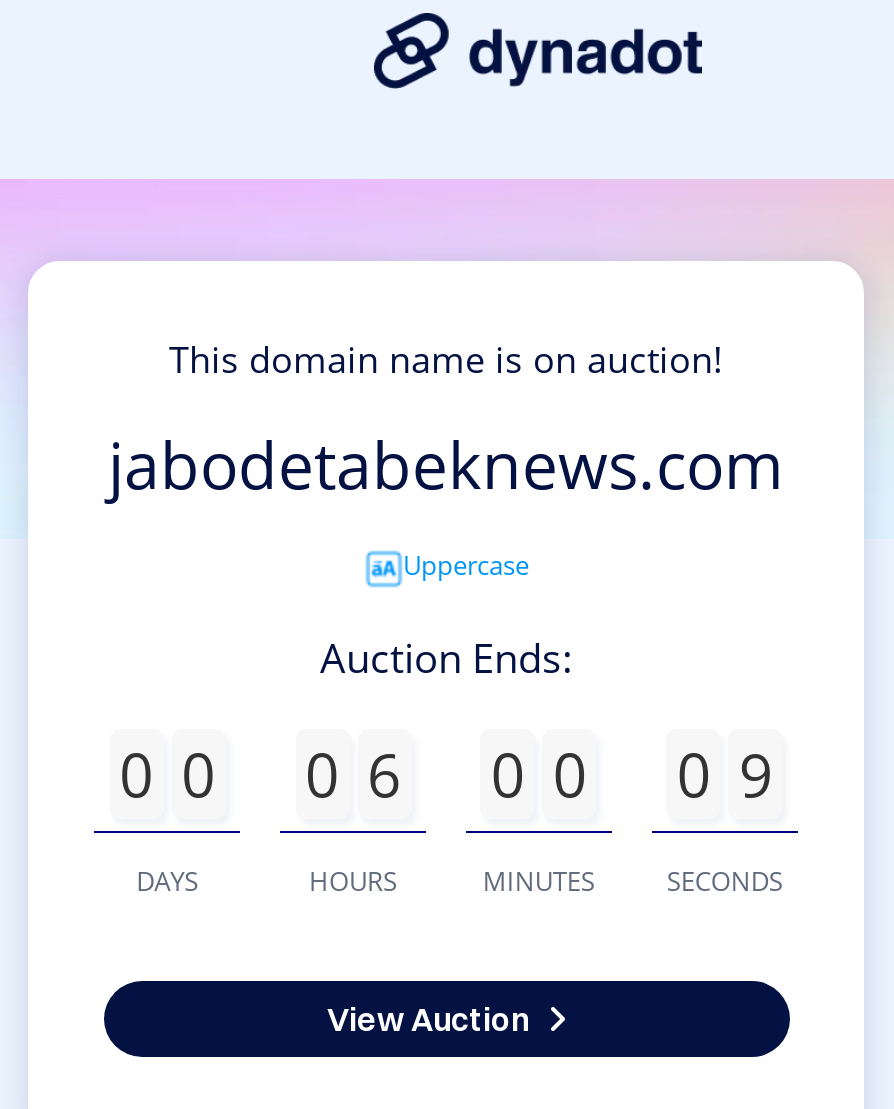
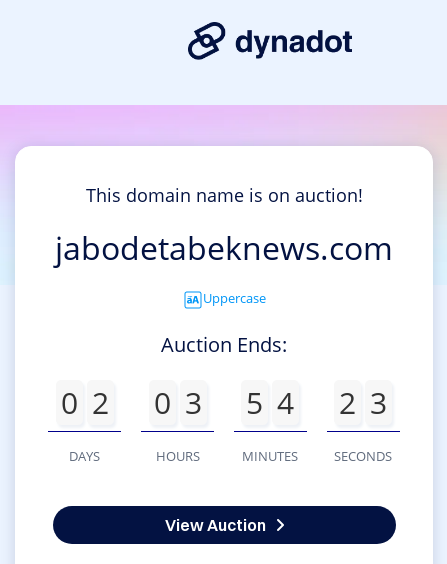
- 0 0
+ 0 2

- 0 6
+ 0 3

- 0 0
+ 5 4

- 0 9
+ 2 3
